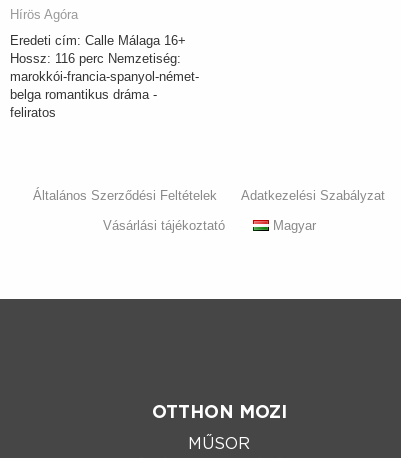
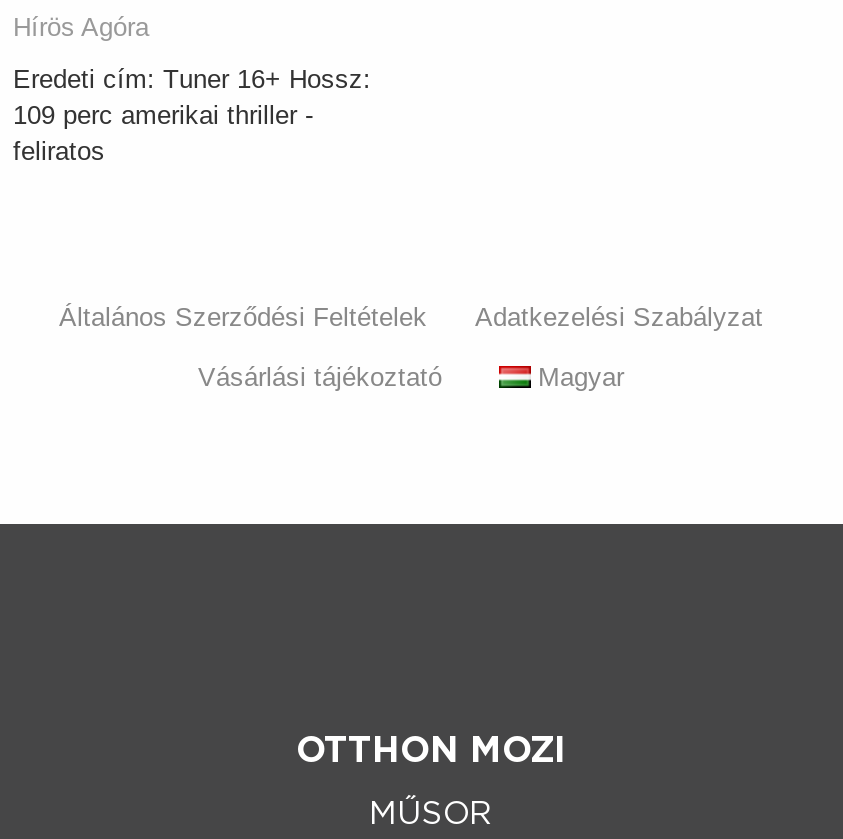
- Eredeti cím: Calle Málaga 16+
- Hossz: 116 perc Nemzetiség:
- marokkói-francia-spanyol-német-
- belga romantikus dráma -
+ Eredeti cím: Tuner 16+ Hossz:
+ 109 perc amerikai thriller -
